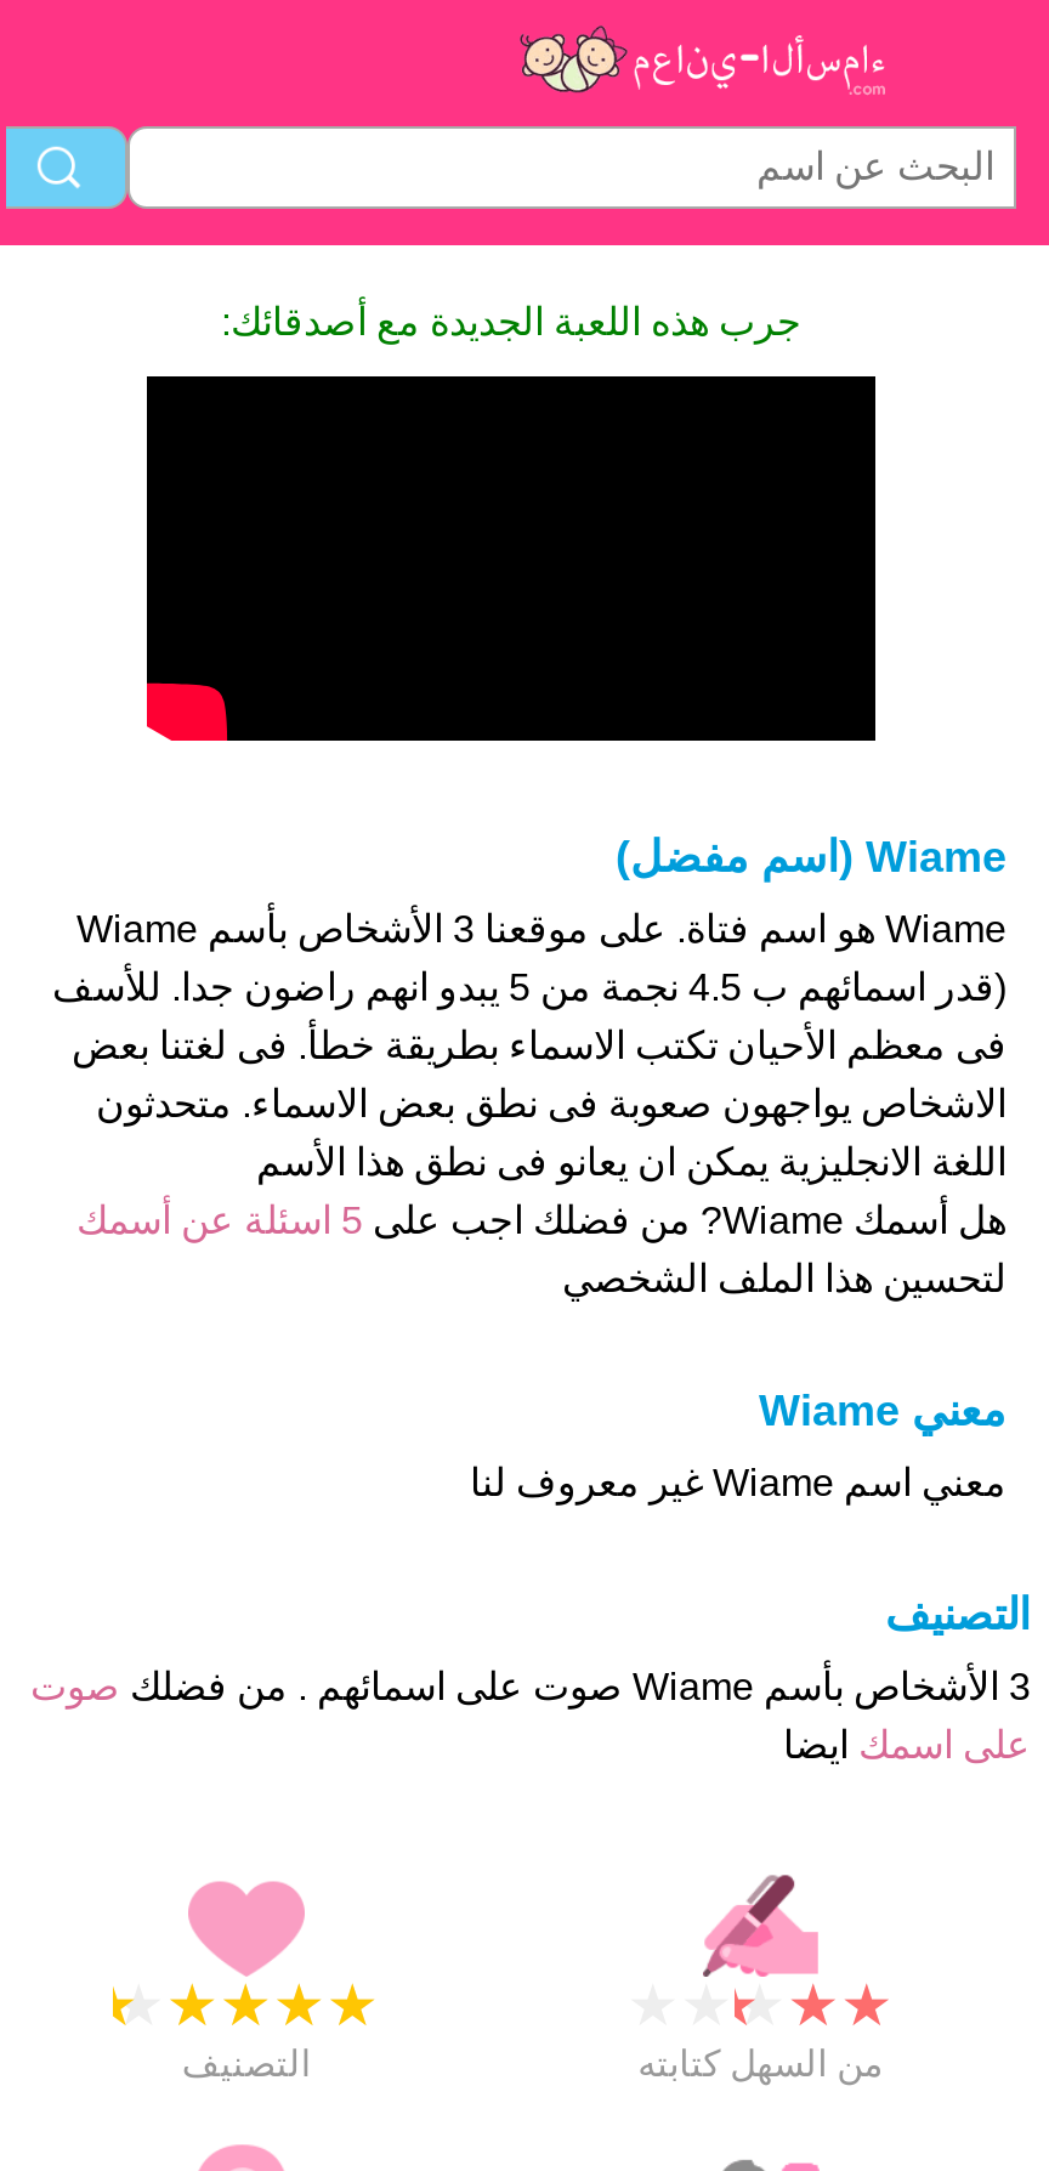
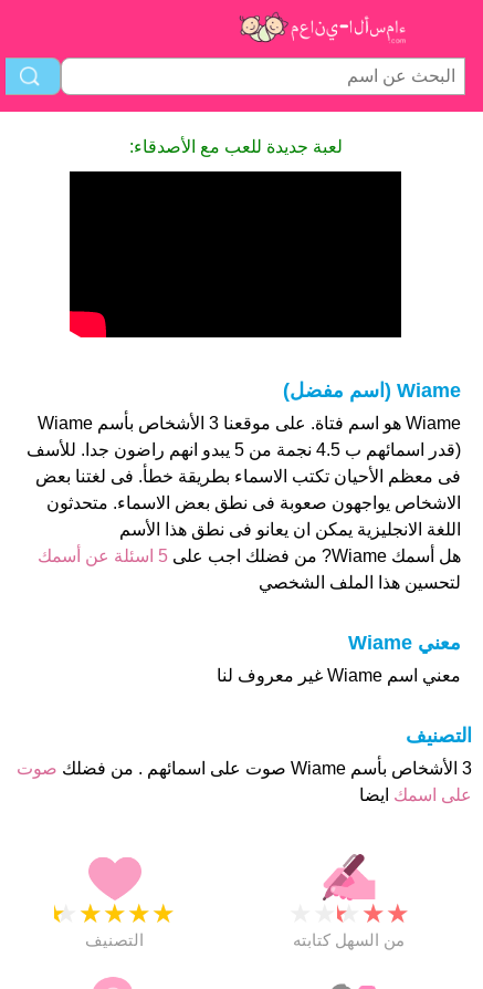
- جرب هذه اللعبة الجديدة مع أصدقائك:
+ لعبة جديدة للعب مع الأصدقاء:
